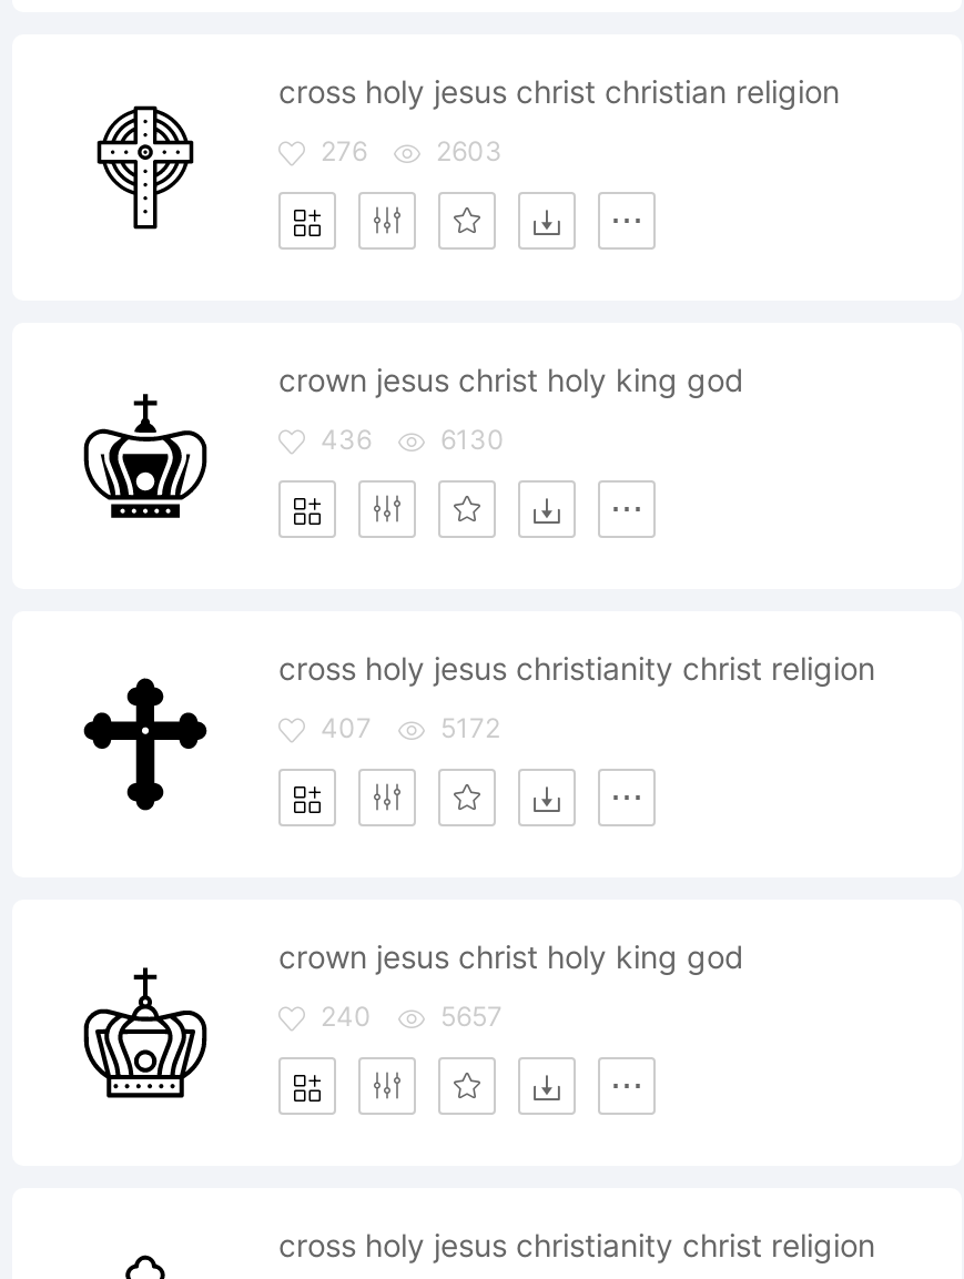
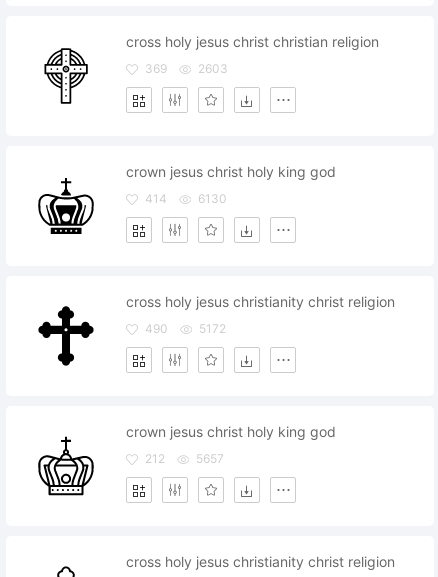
- 276
+ 369

- 436
+ 414

- 407
+ 490

- 240
+ 212
